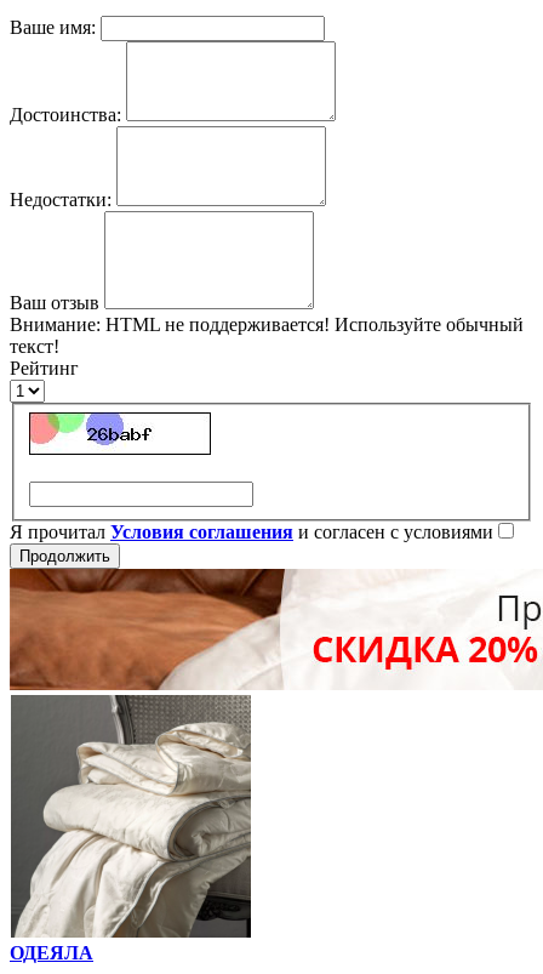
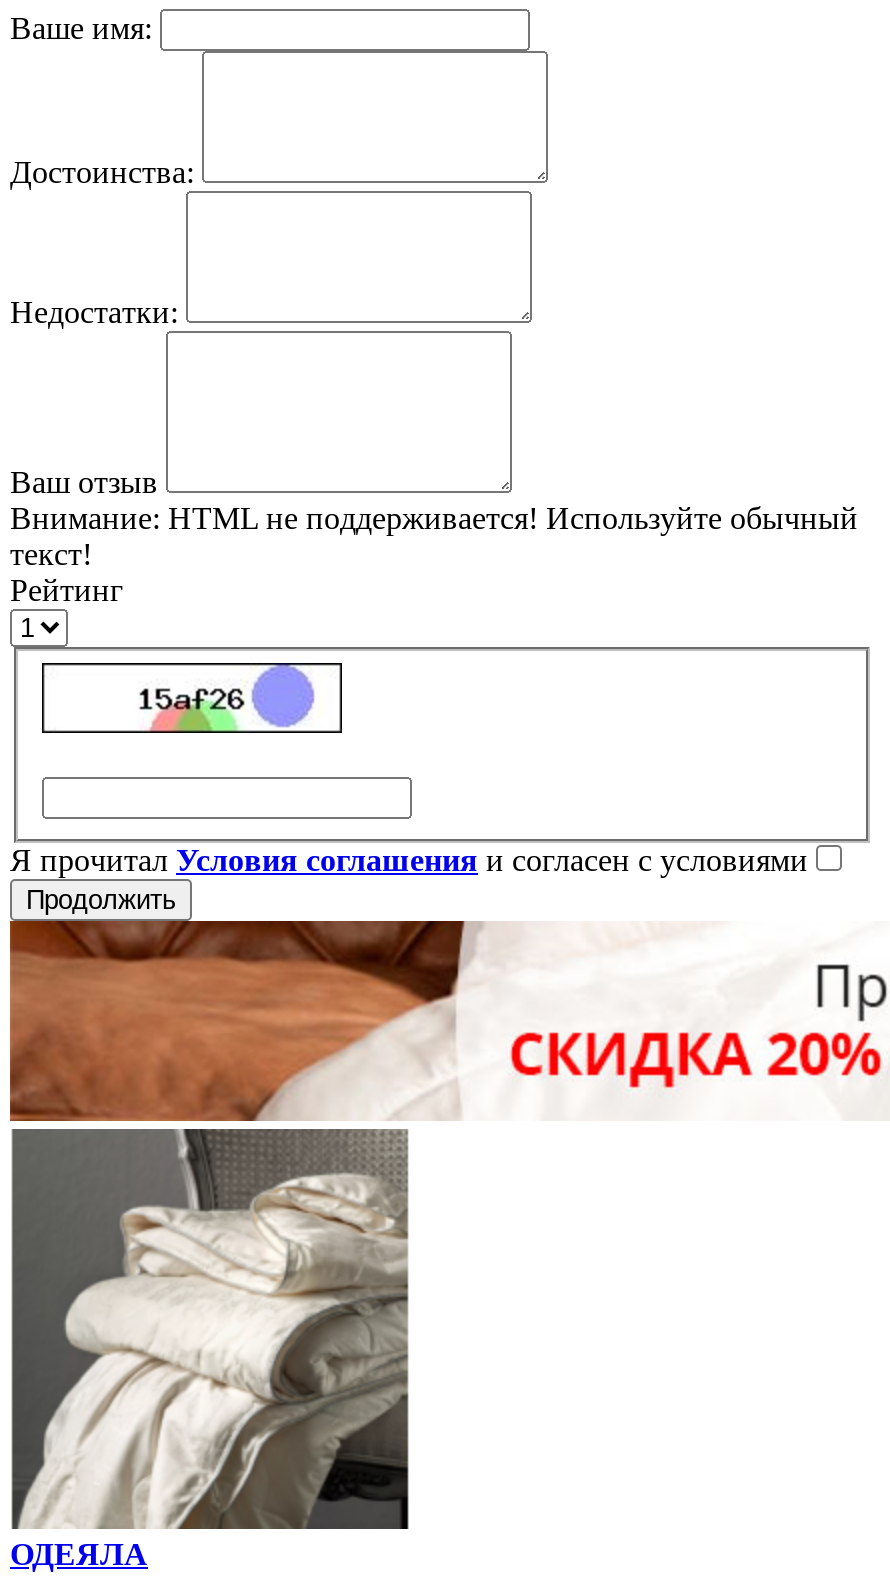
- [image]
+ [image]
